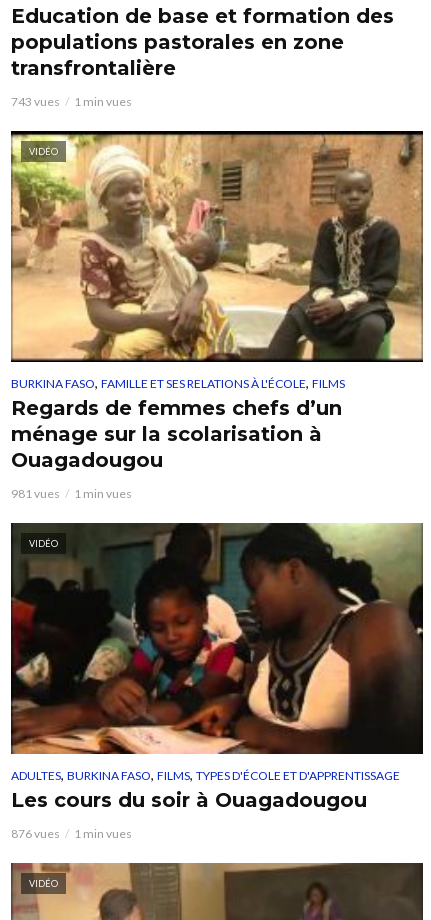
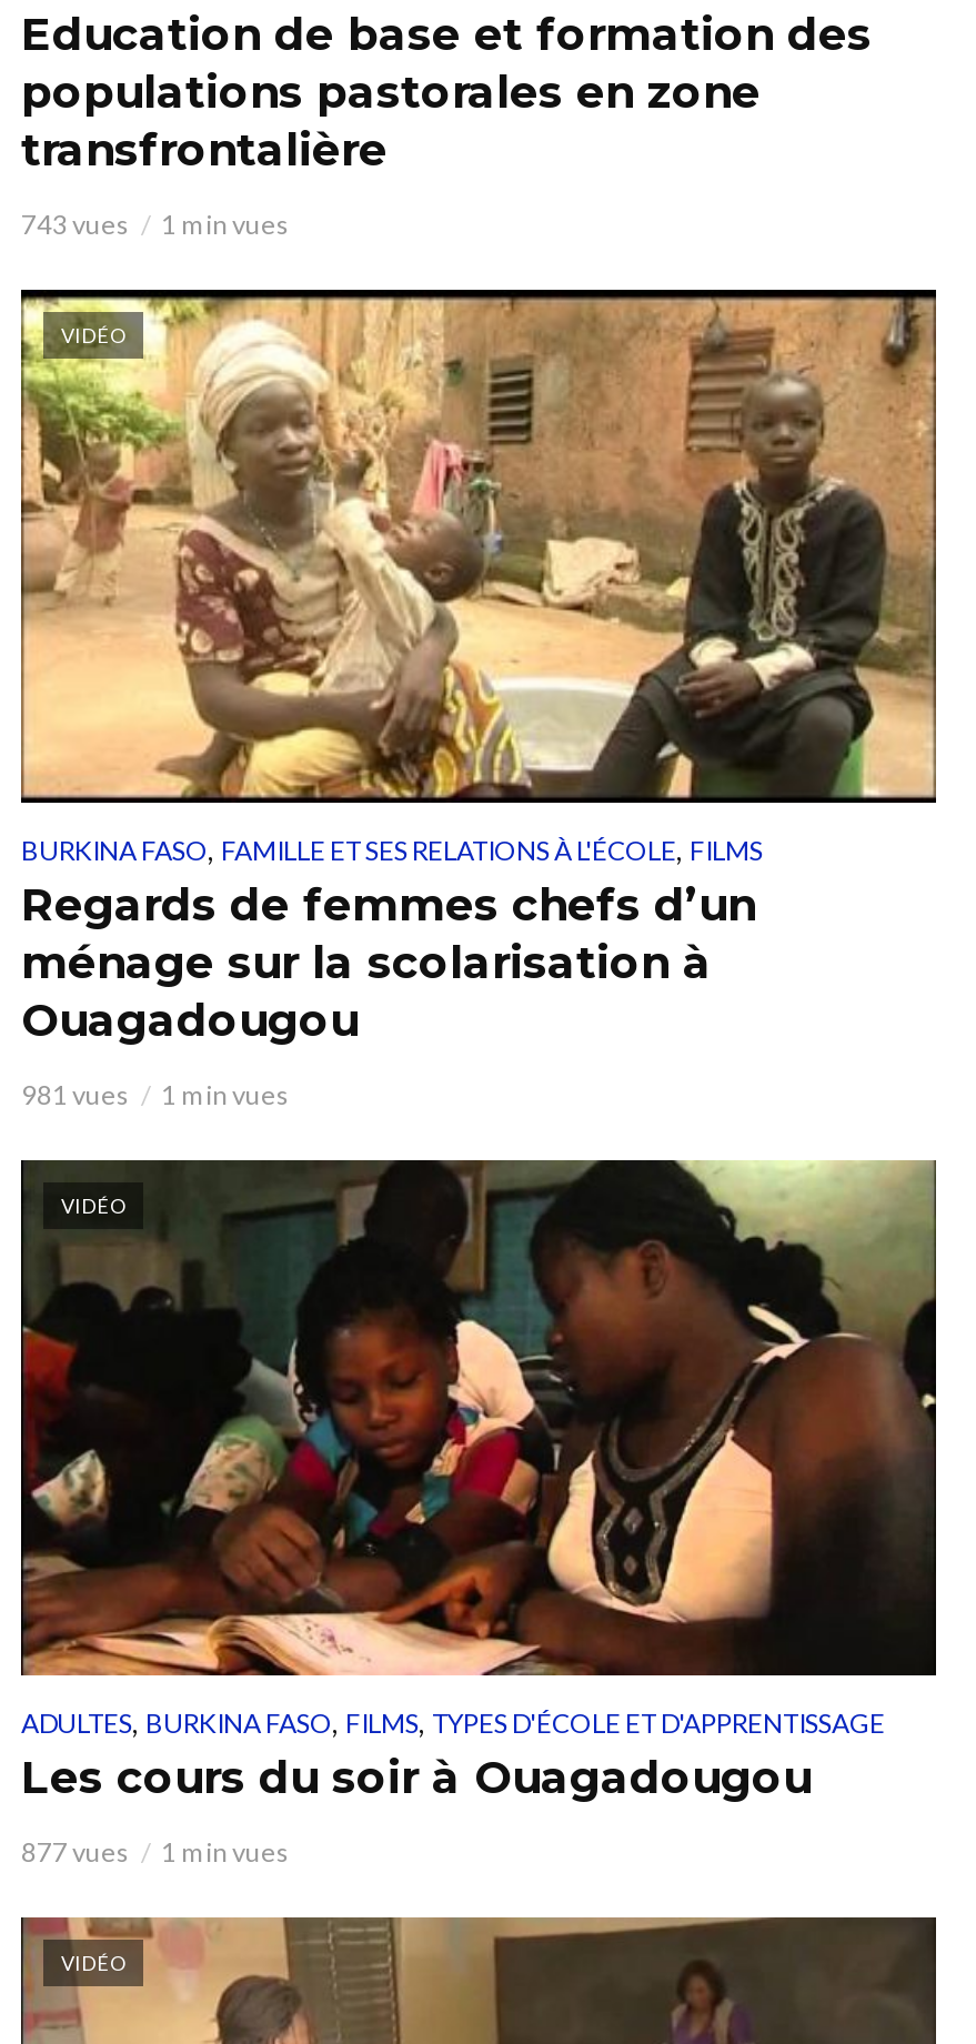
- 876 vues 1 min vues
+ 877 vues 1 min vues
